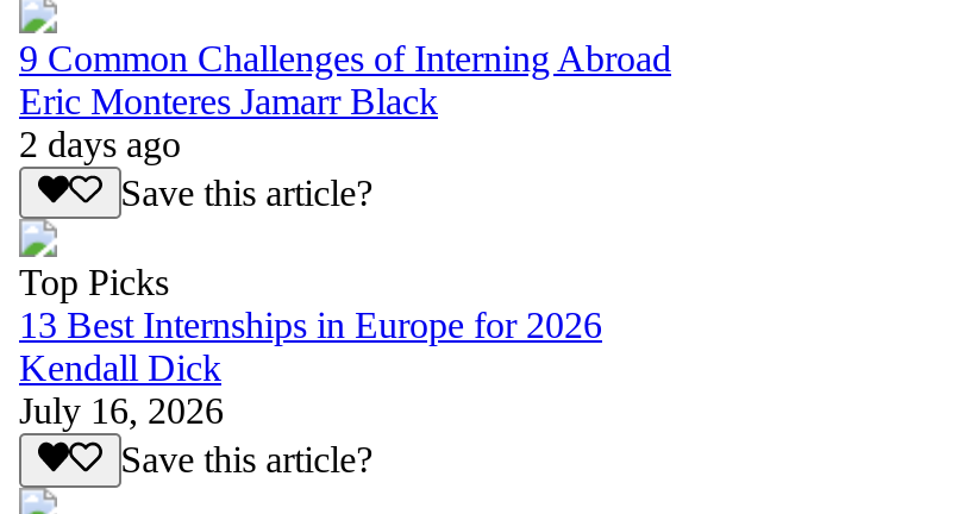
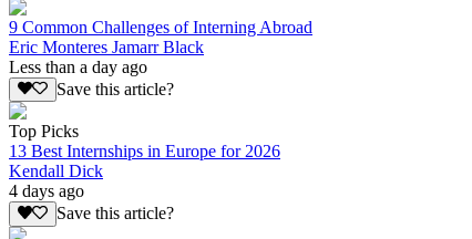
- 2 days ago
+ Less than a day ago

- July 16, 2026
+ 4 days ago
